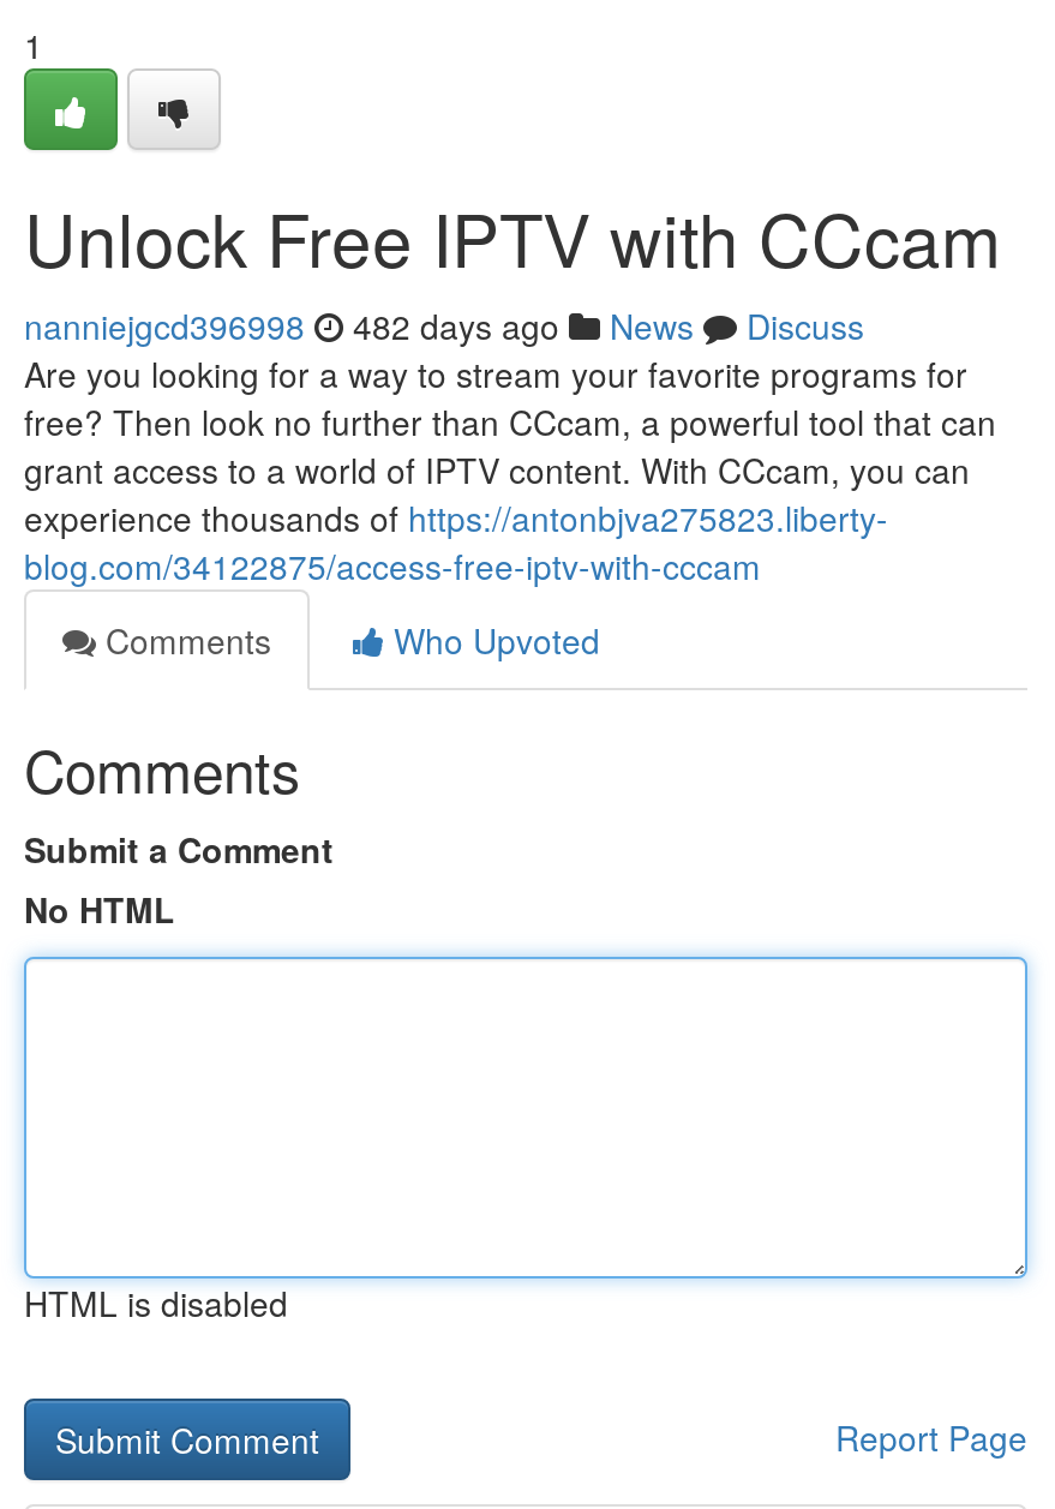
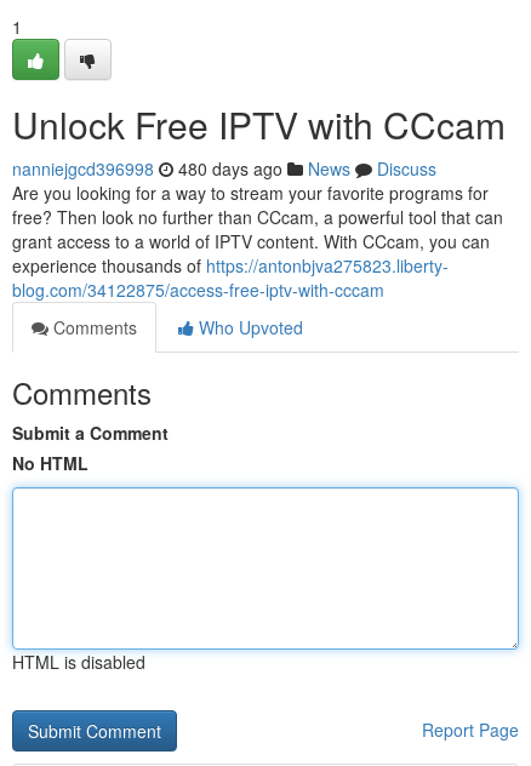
- nanniejgcd396998 482 days ago News Discuss
+ nanniejgcd396998 480 days ago News Discuss
